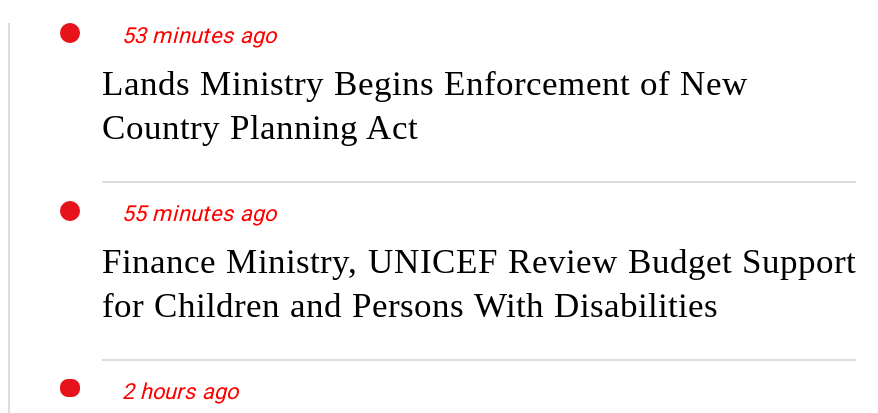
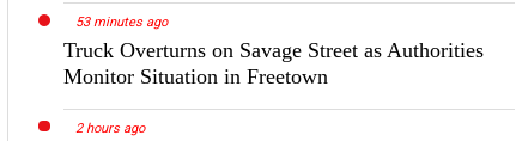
- Lands Ministry Begins Enforcement of New
- Country Planning Act
- 55 minutes ago
- Finance Ministry, UNICEF Review Budget Support
- for Children and Persons With Disabilities
+ Truck Overturns on Savage Street as Authorities
+ Monitor Situation in Freetown
